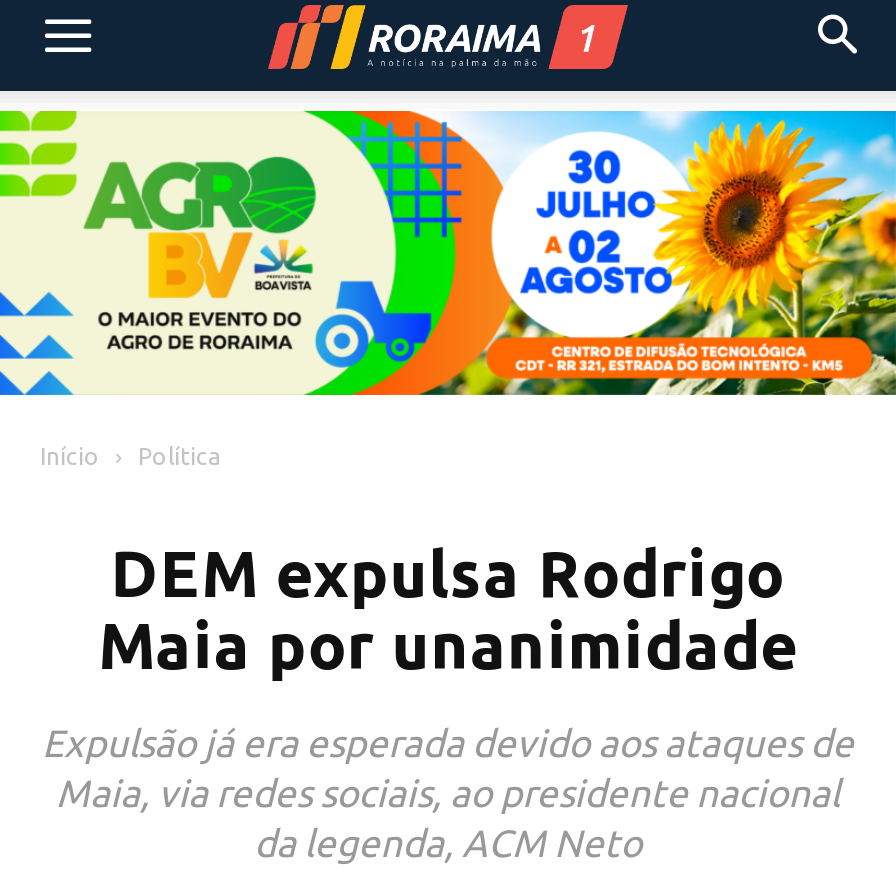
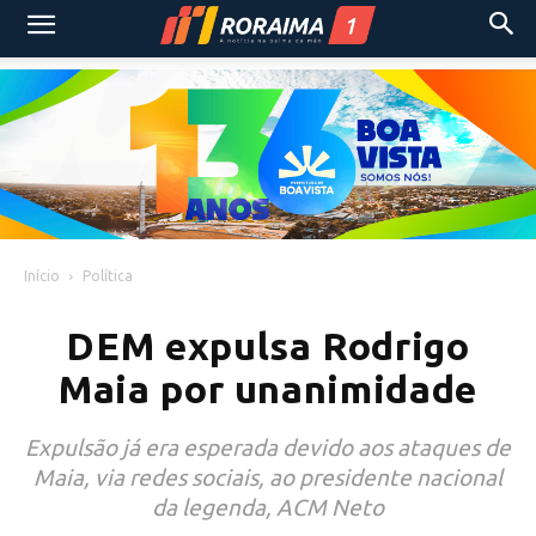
- [image]
+ [image]
